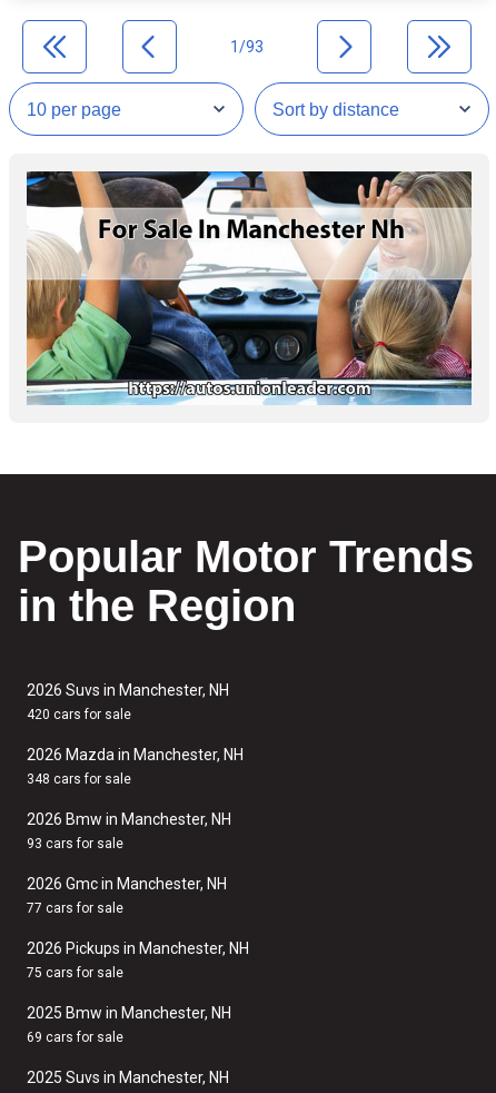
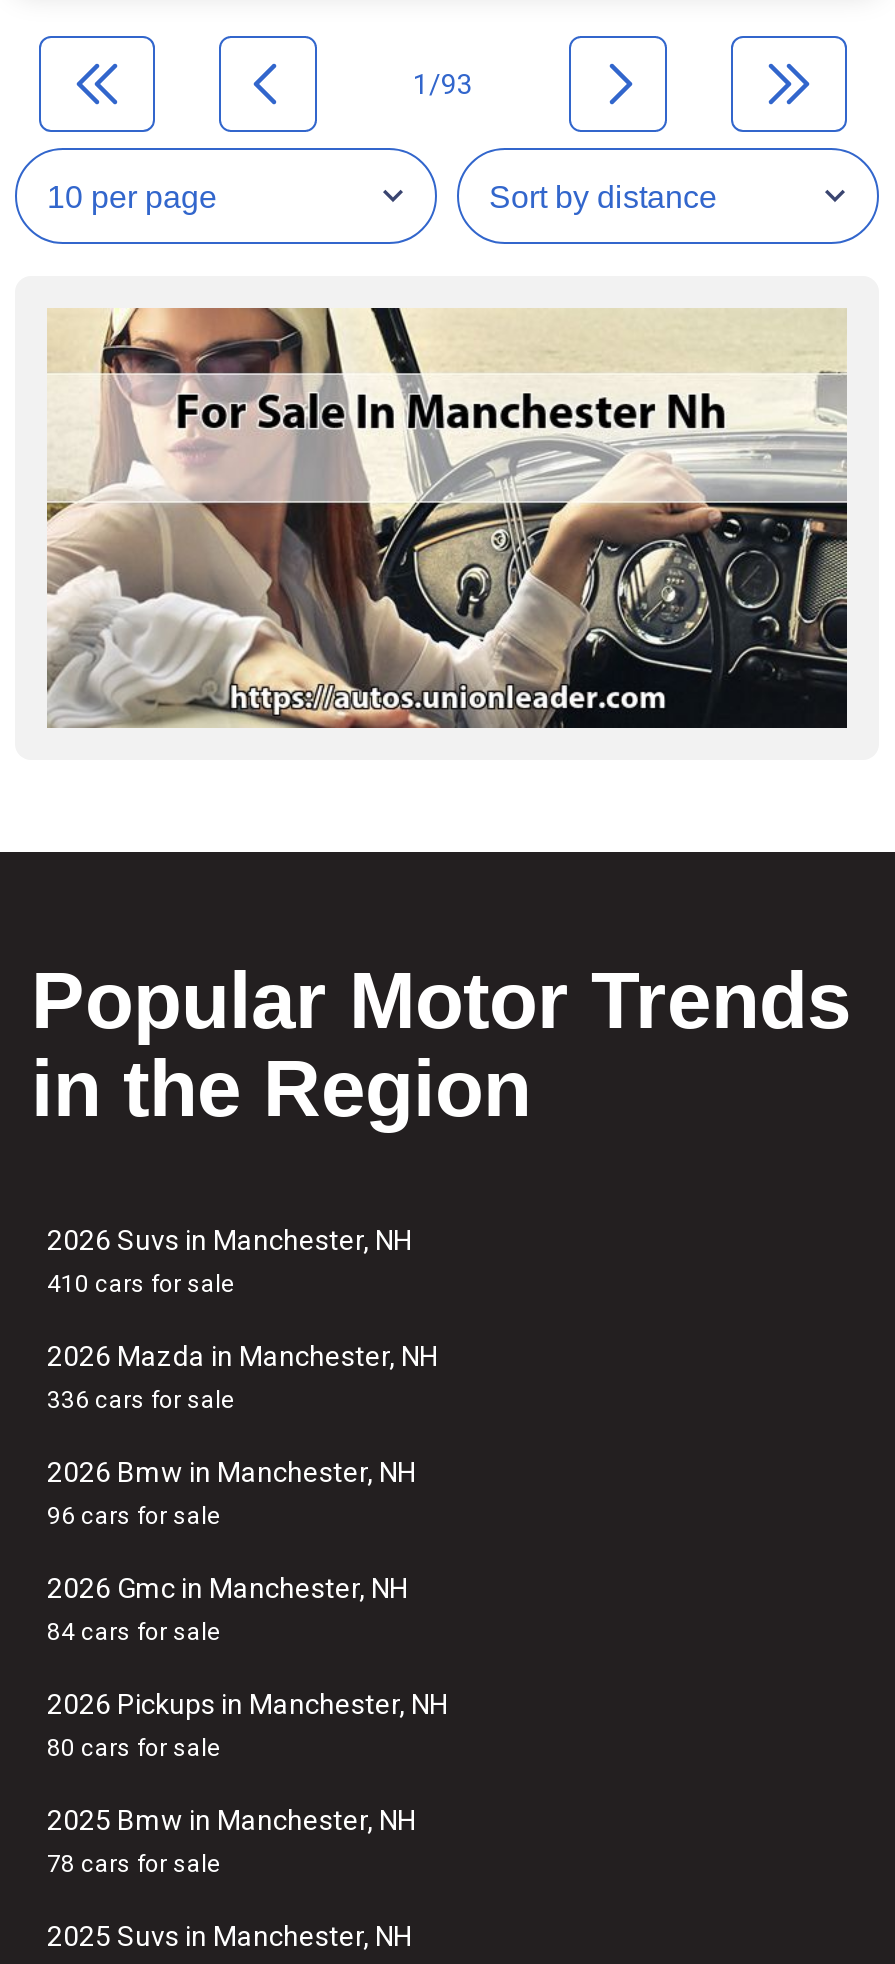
- [image]
+ [image]

- 420 cars for sale
+ 410 cars for sale

- 348 cars for sale
+ 336 cars for sale

- 93 cars for sale
+ 96 cars for sale

- 77 cars for sale
+ 84 cars for sale

- 75 cars for sale
+ 80 cars for sale

- 69 cars for sale
+ 78 cars for sale
